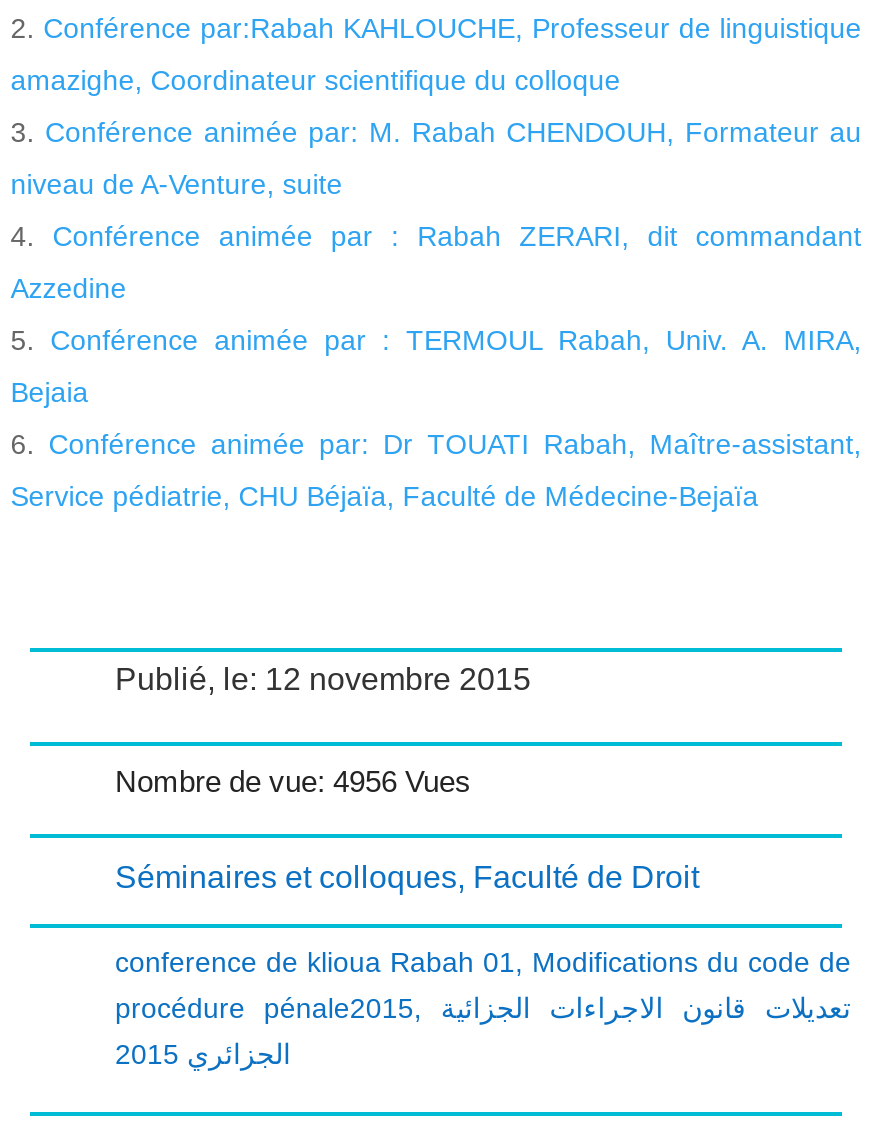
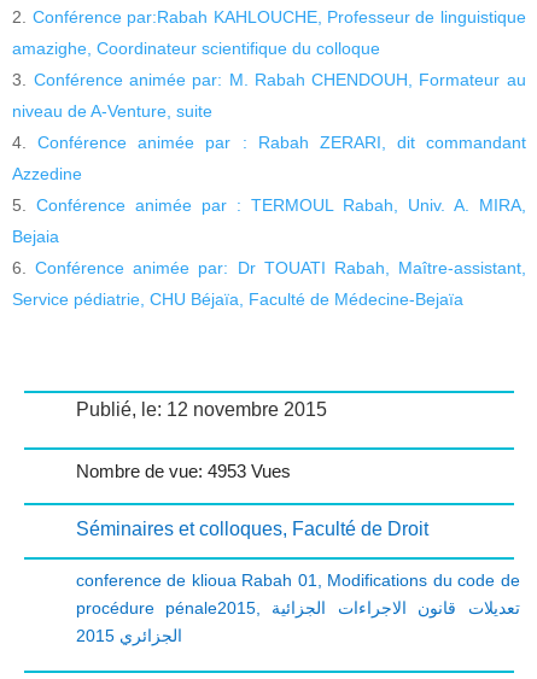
- Nombre de vue: 4956 Vues
+ Nombre de vue: 4953 Vues
